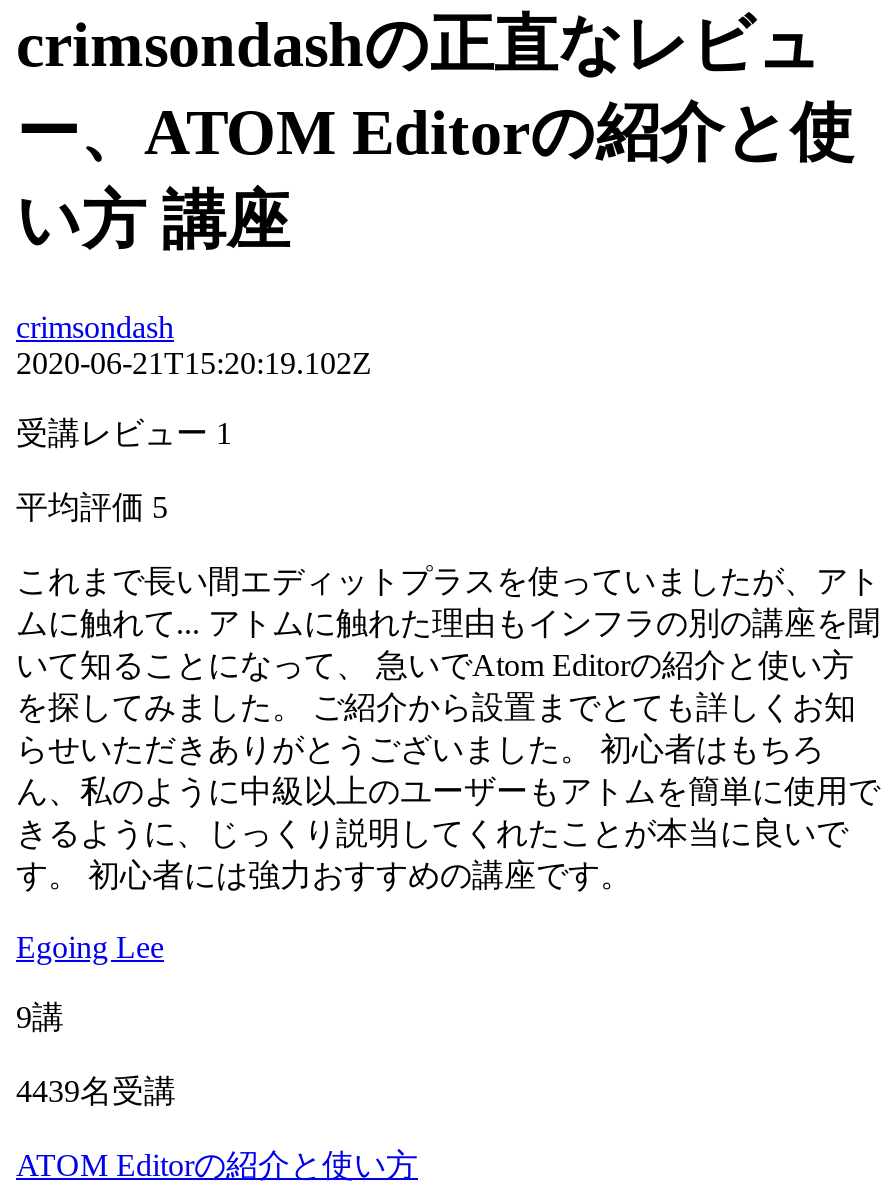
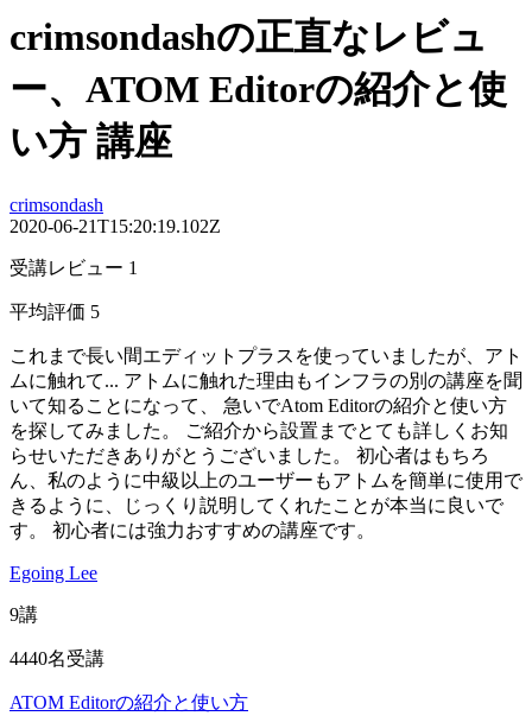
- 4439名受講
+ 4440名受講
